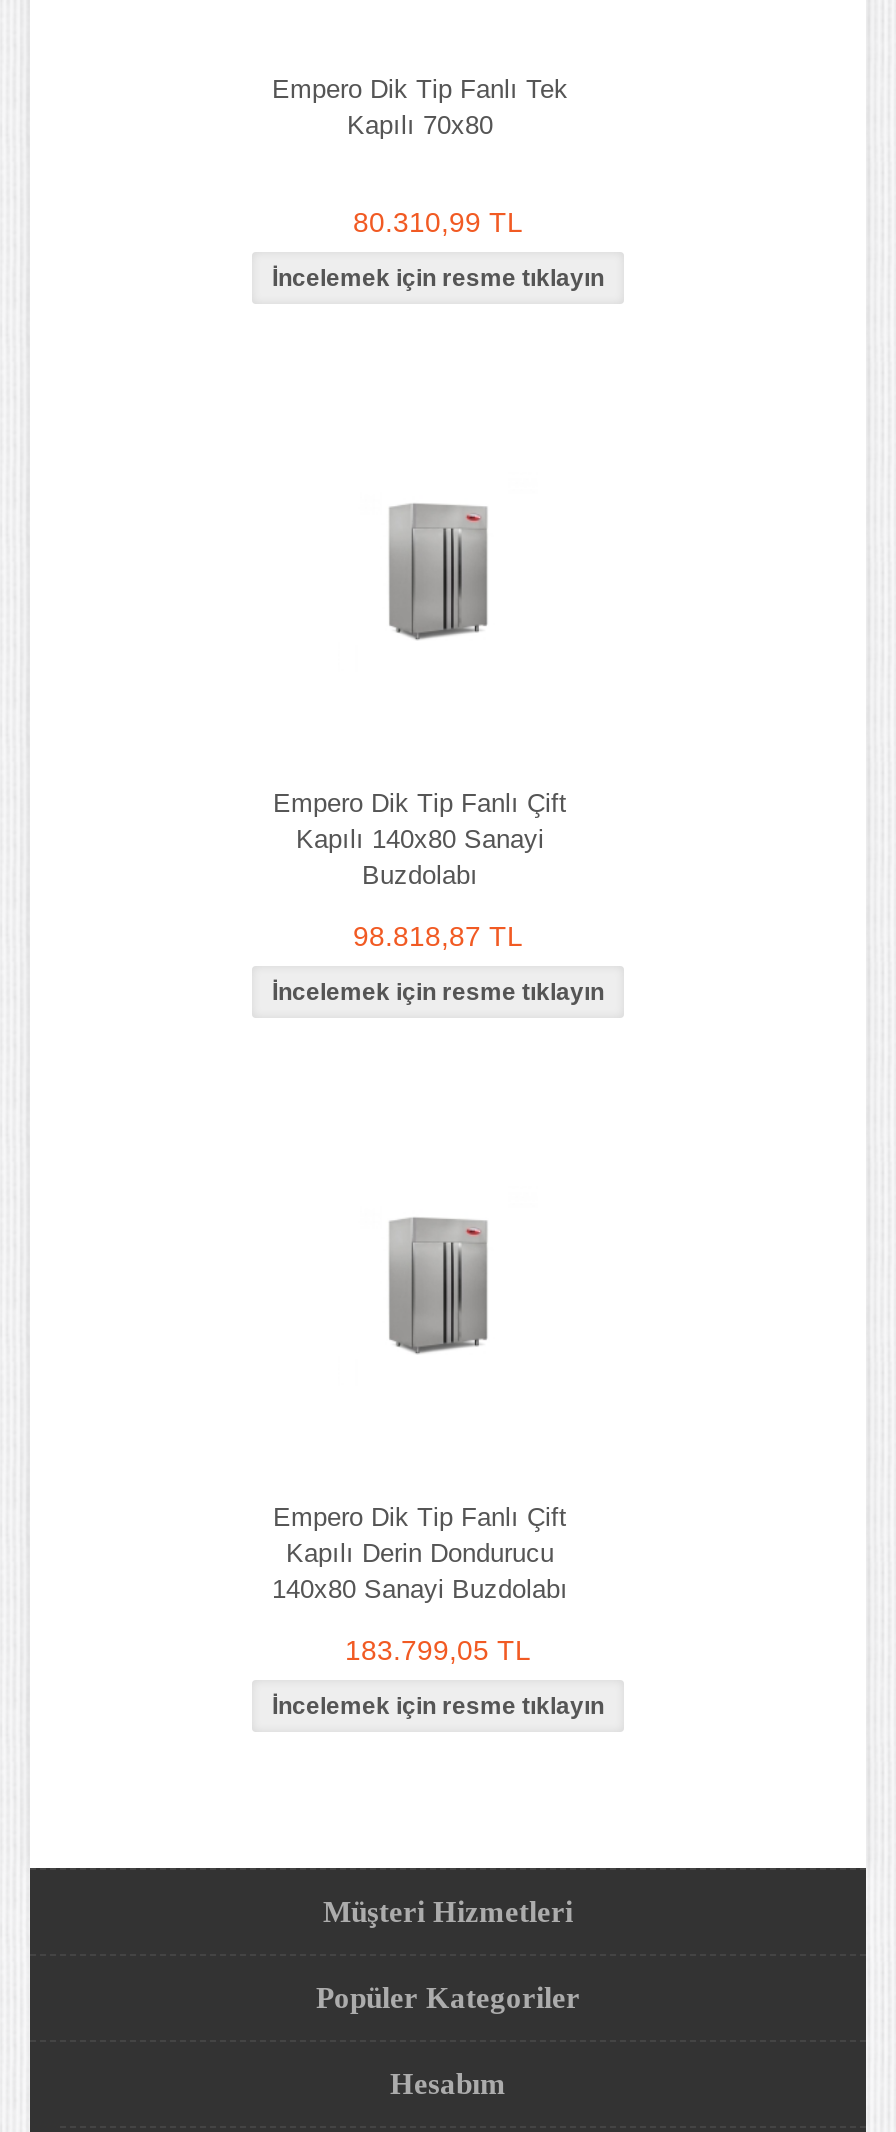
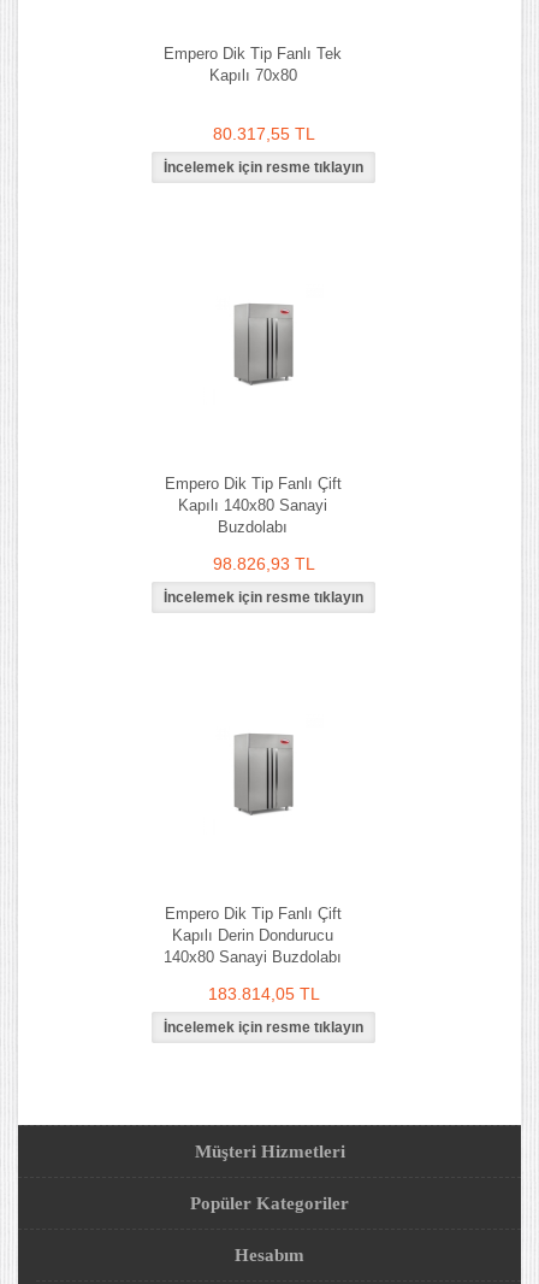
- 80.310,99 TL
+ 80.317,55 TL

- 98.818,87 TL
+ 98.826,93 TL

- 183.799,05 TL
+ 183.814,05 TL
